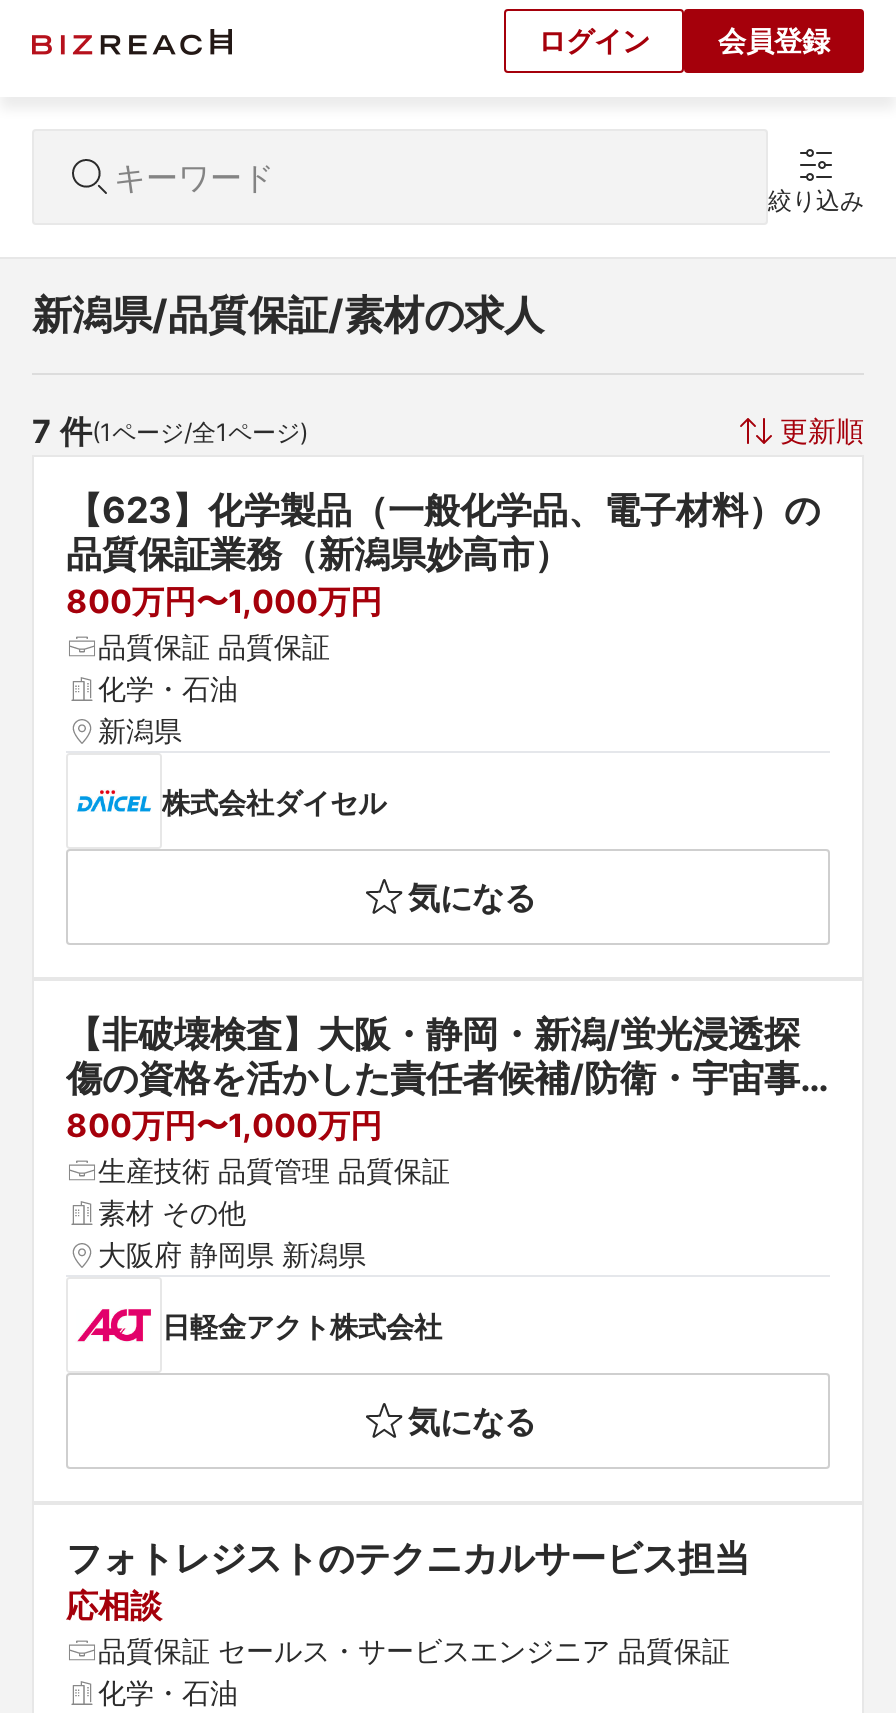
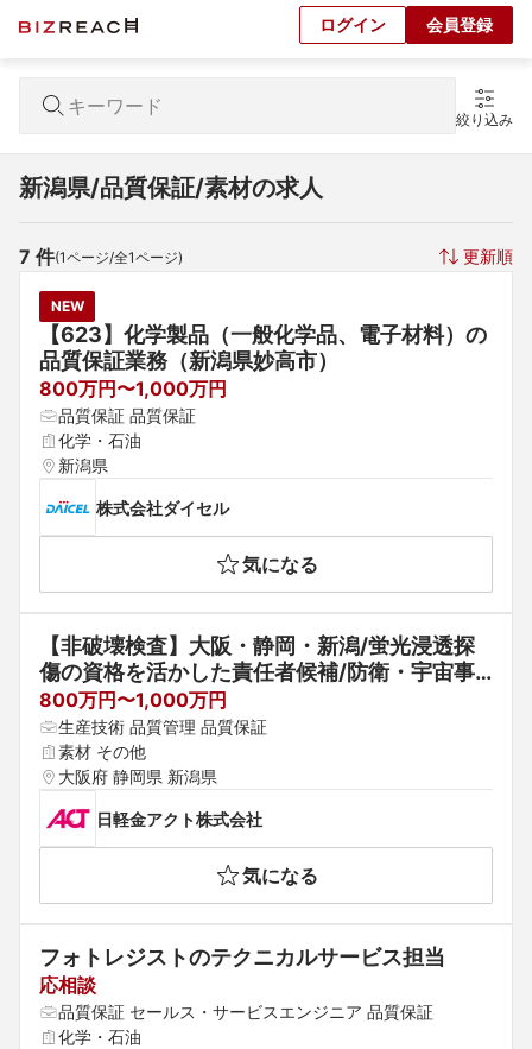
+ NEW
